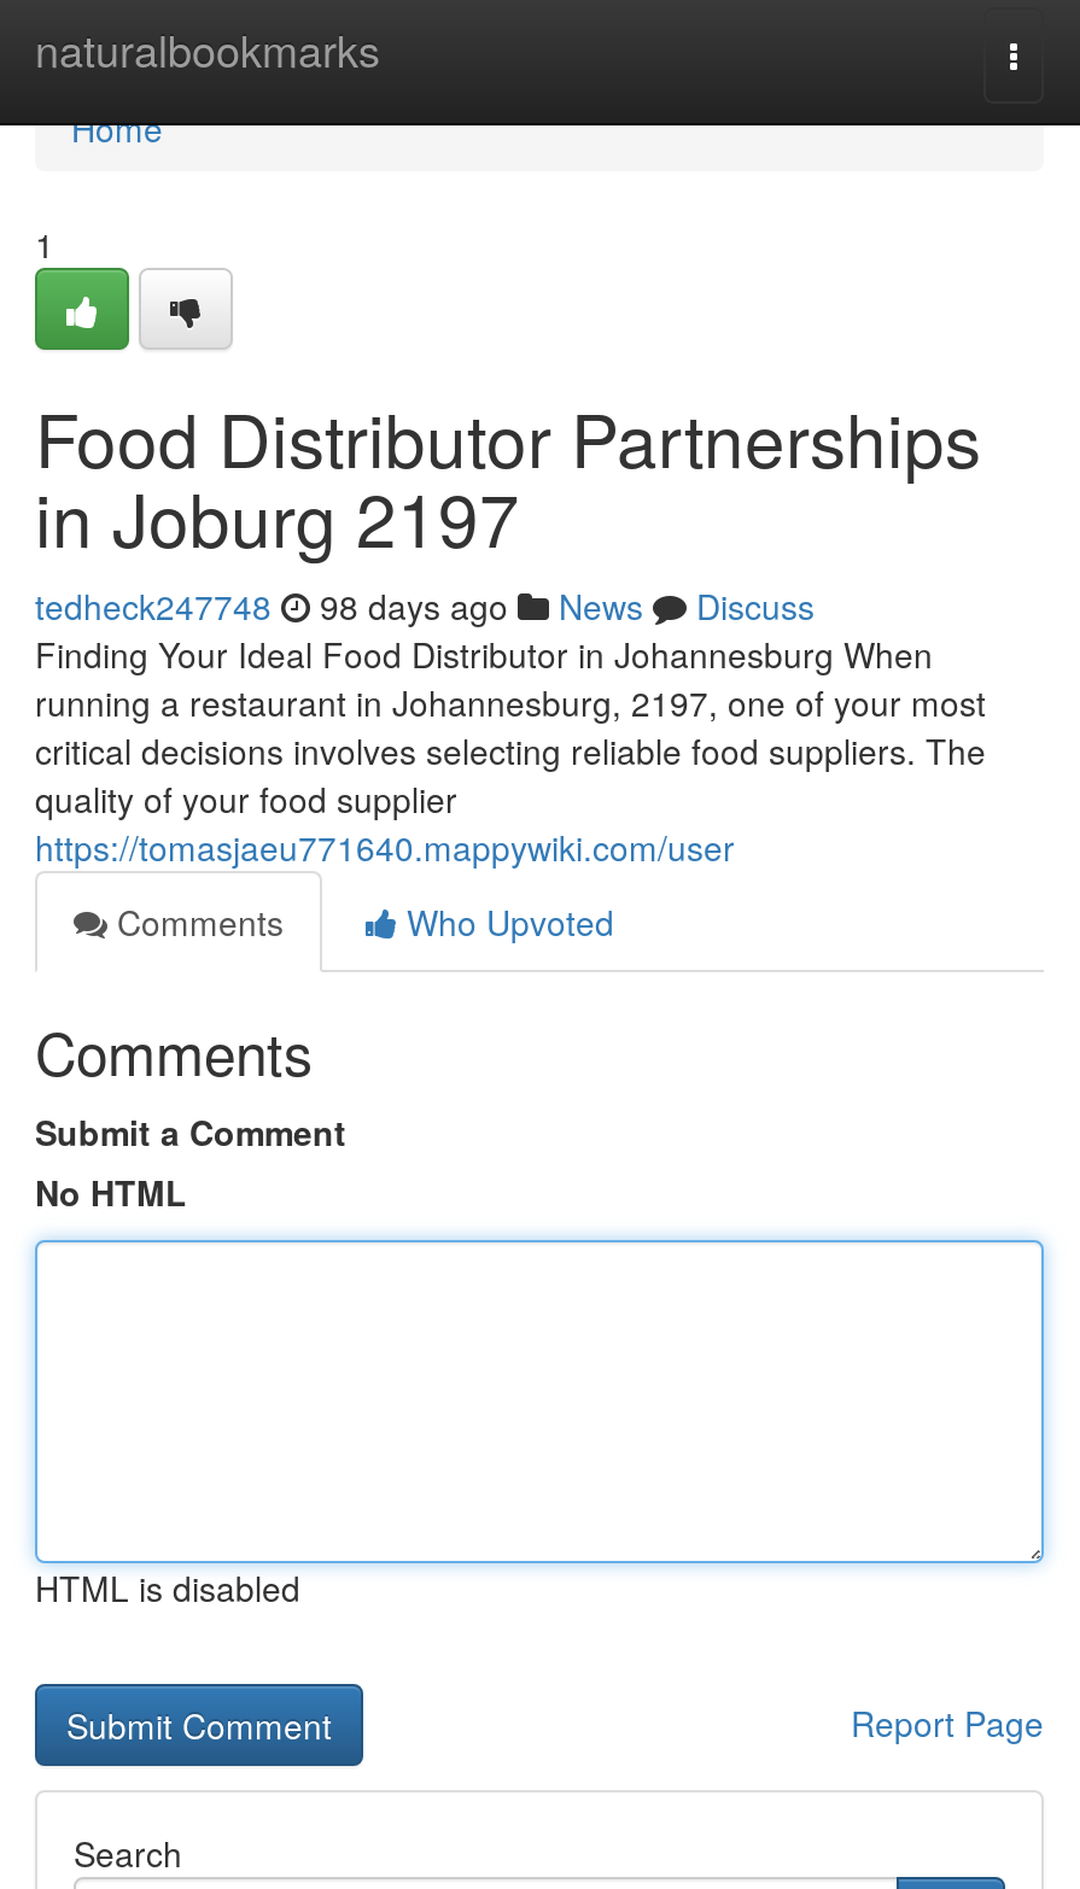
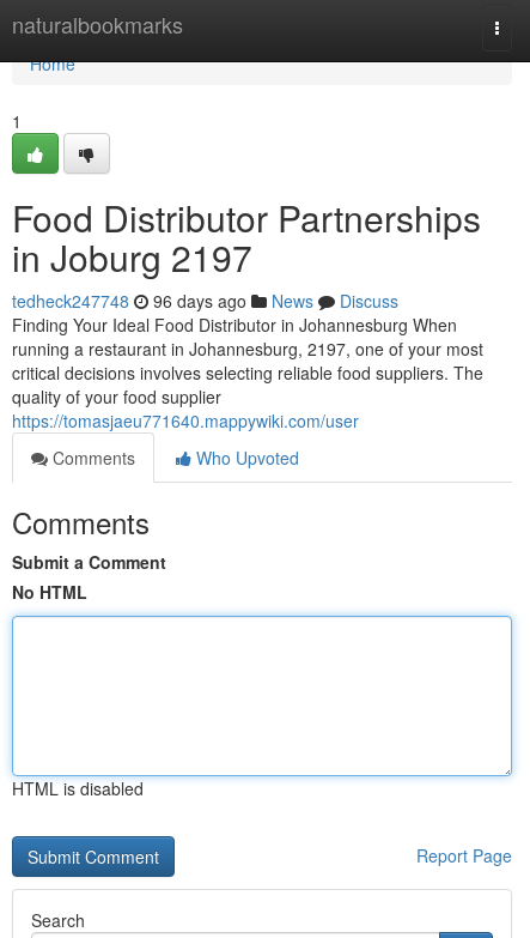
- tedheck247748 98 days ago News Discuss
+ tedheck247748 96 days ago News Discuss
